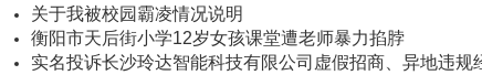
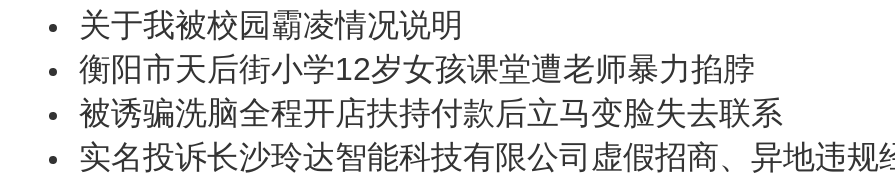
+ 被诱骗洗脑全程开店扶持付款后立马变脸失去联系
